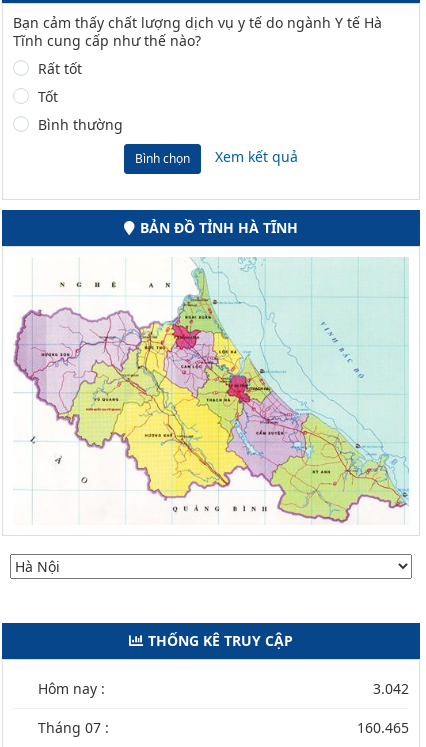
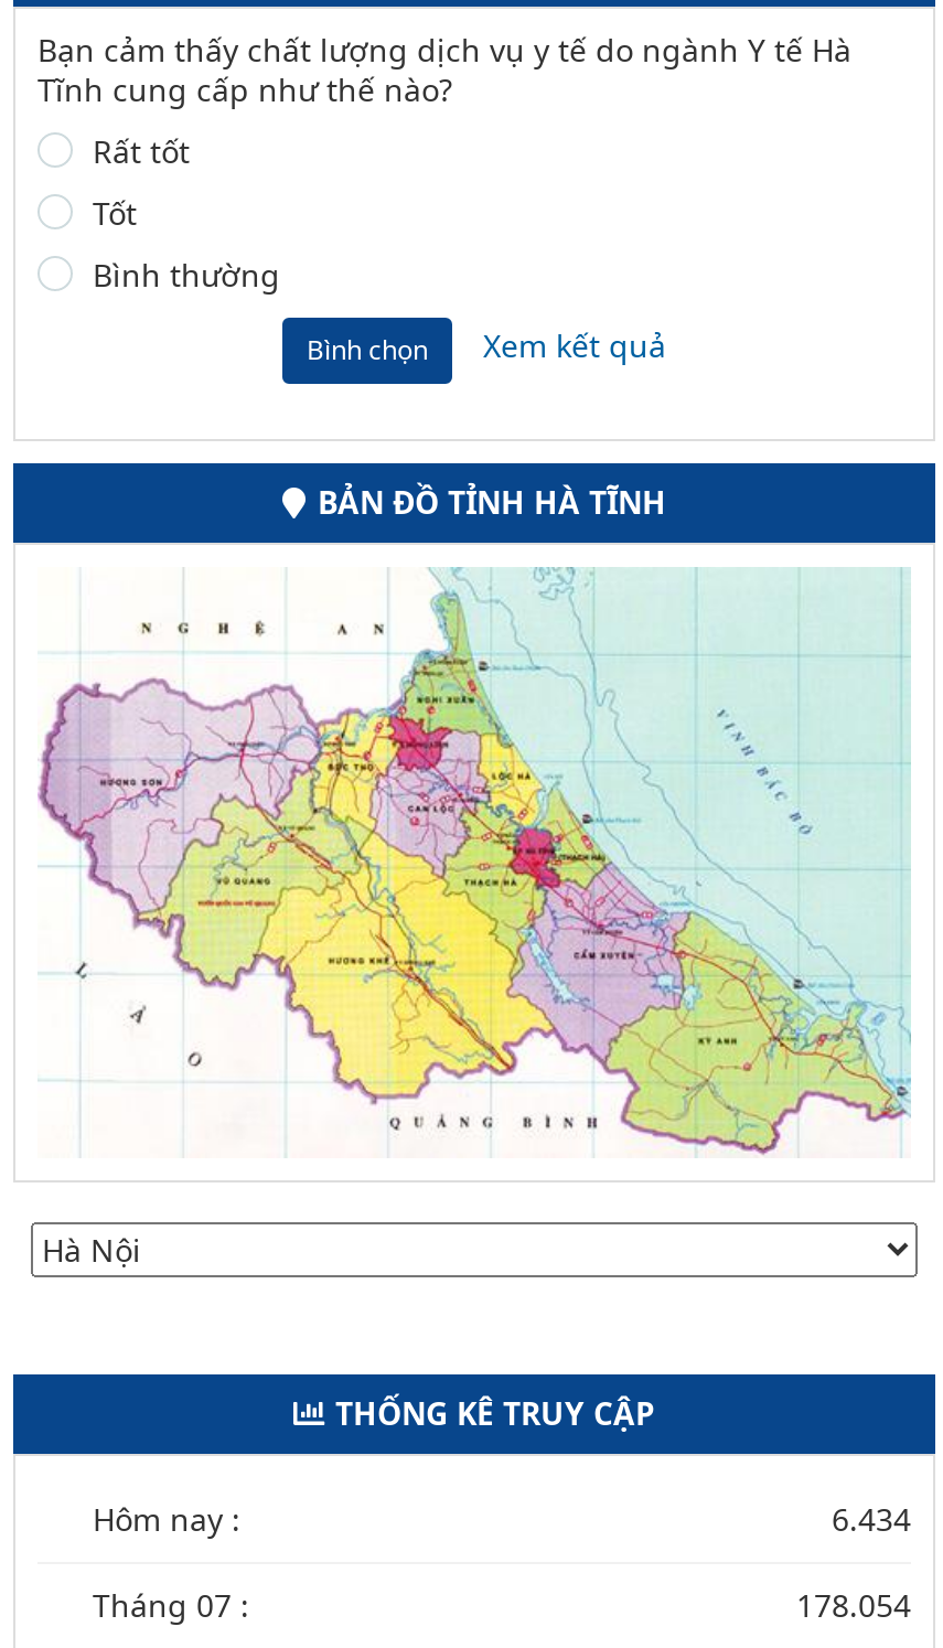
- 3.042
+ 6.434

- 160.465
+ 178.054
